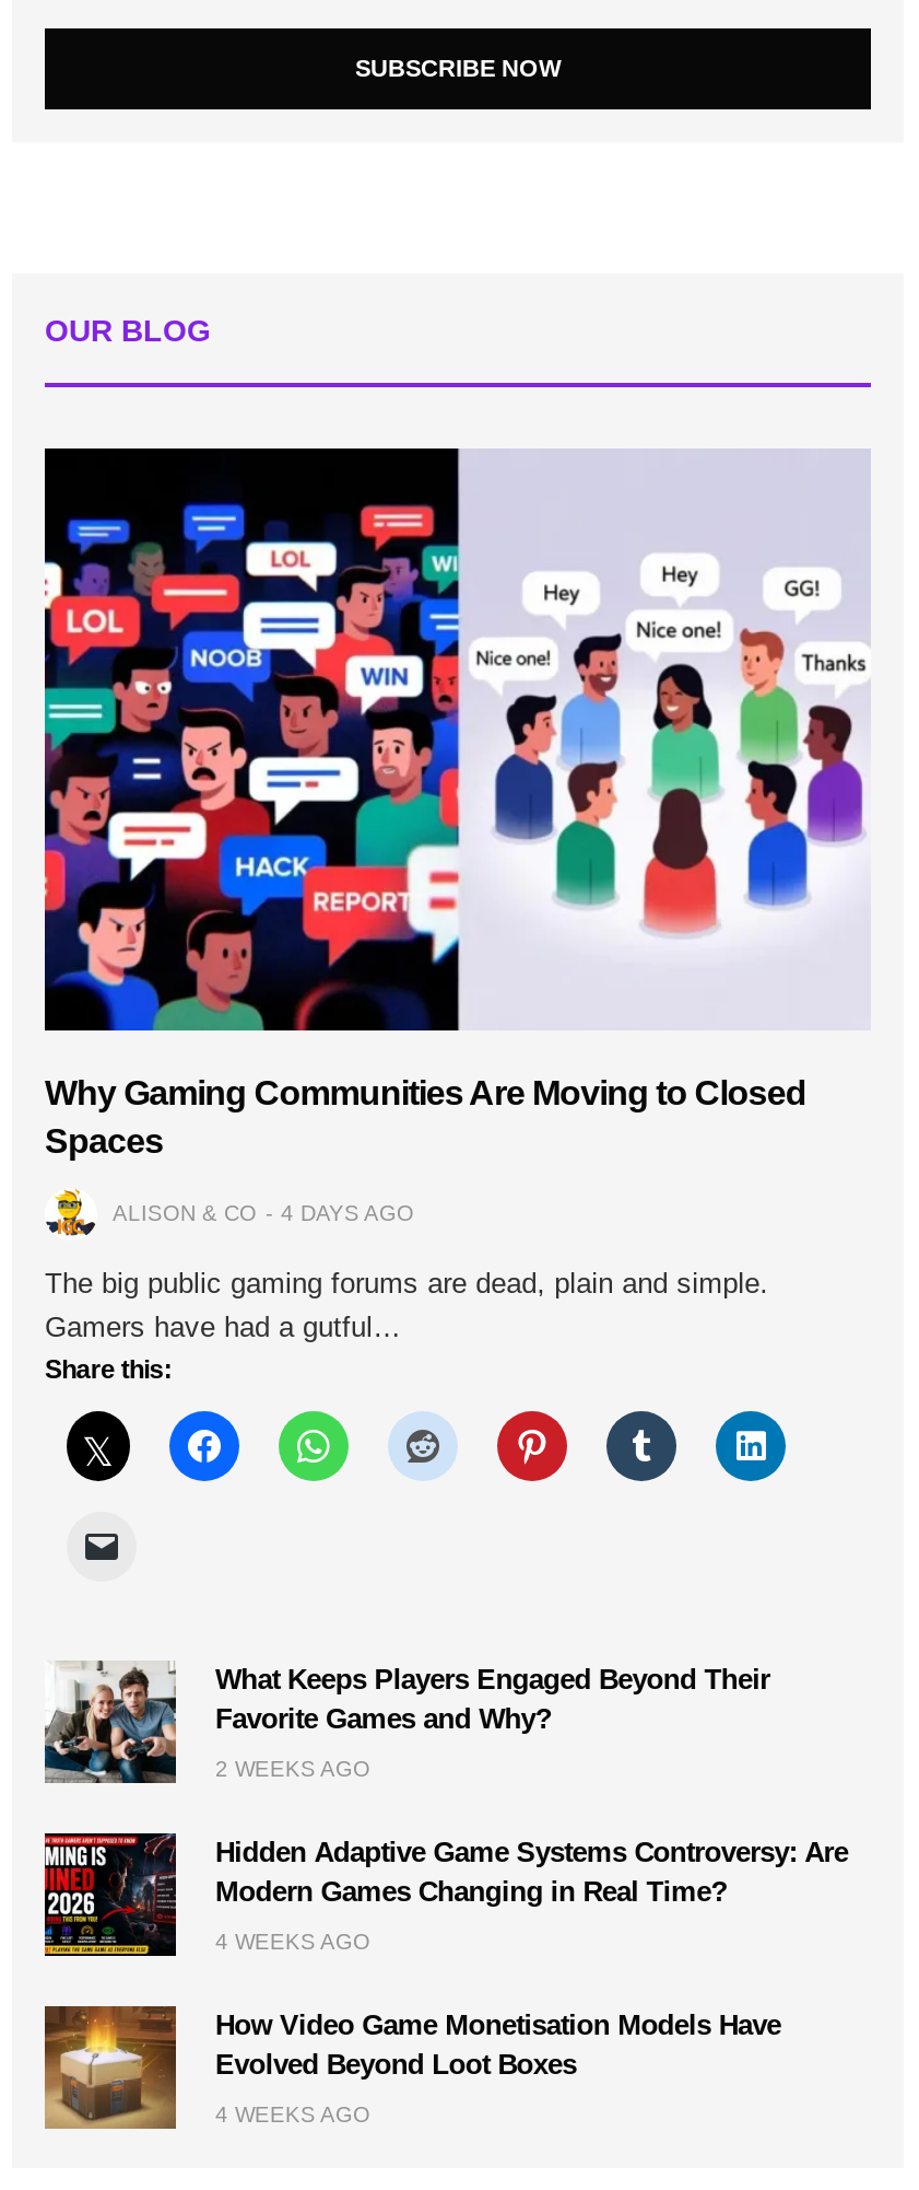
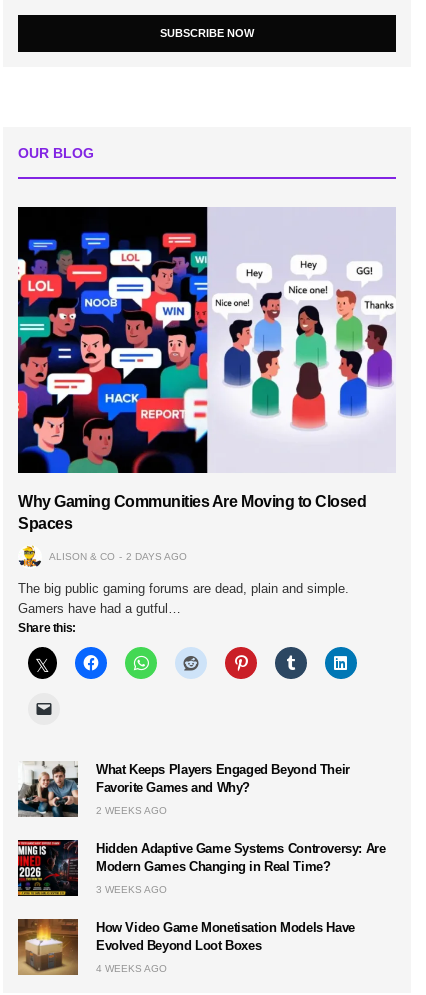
- ALISON & CO 4 DAYS AGO
+ ALISON & CO 2 DAYS AGO

- 4 WEEKS AGO
+ 3 WEEKS AGO
